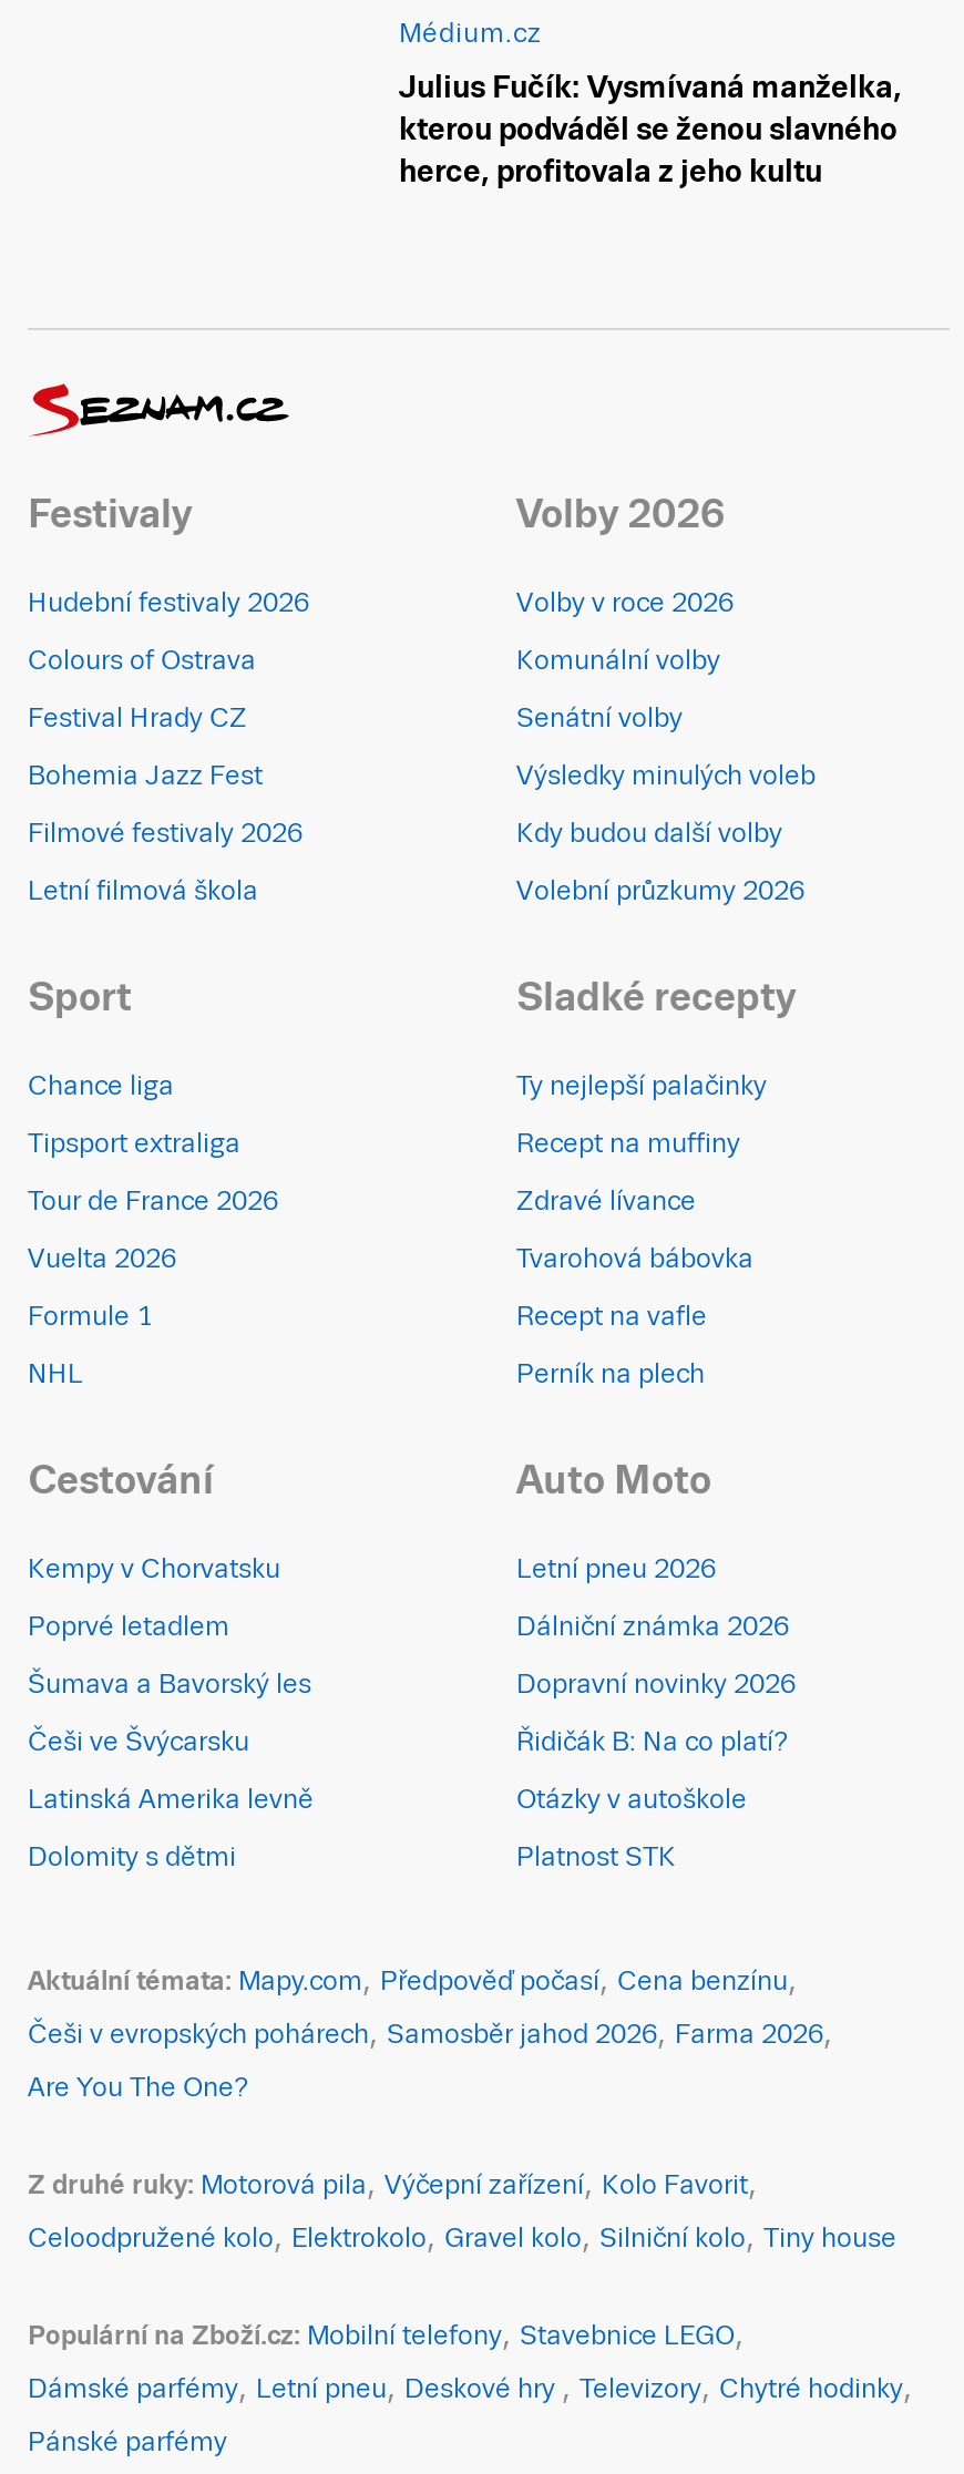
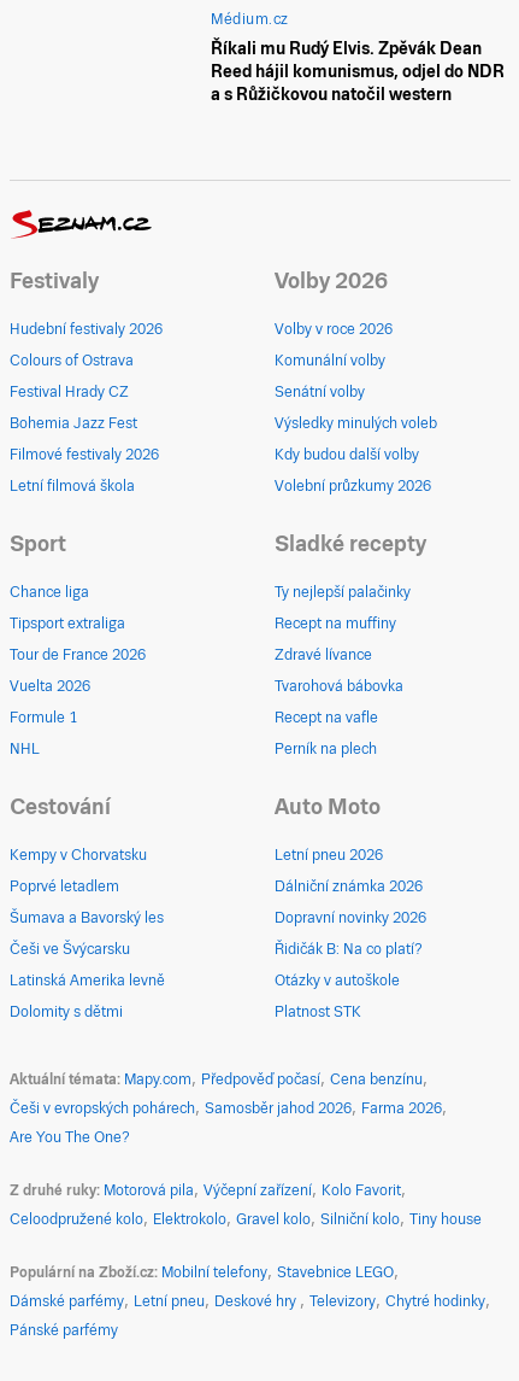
- Julius Fučík: Vysmívaná manželka,
- kterou podváděl se ženou slavného
- herce, profitovala z jeho kultu
+ Říkali mu Rudý Elvis. Zpěvák Dean
+ Reed hájil komunismus, odjel do NDR
+ a s Růžičkovou natočil western
